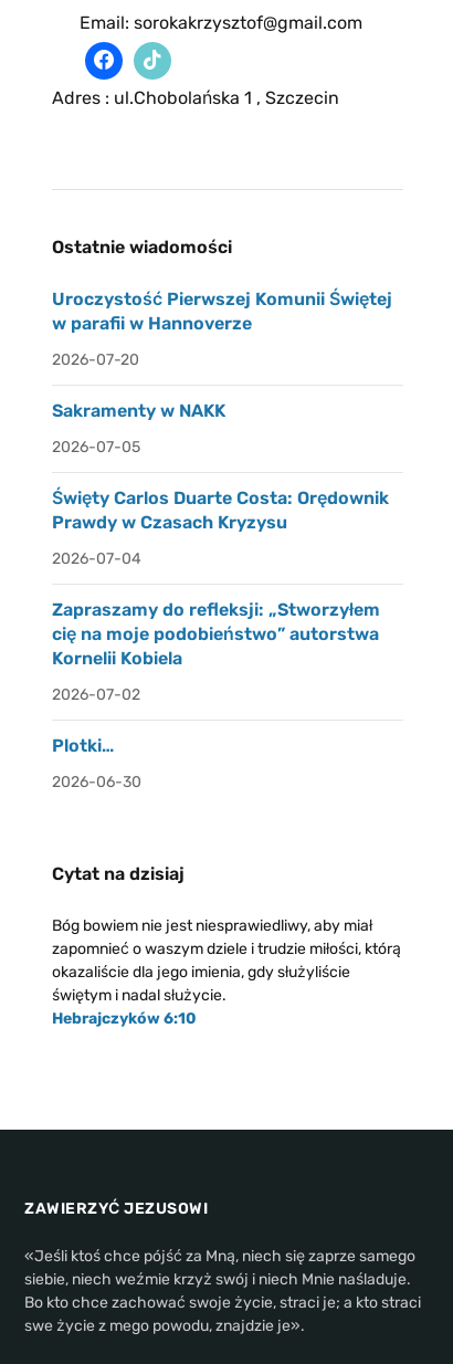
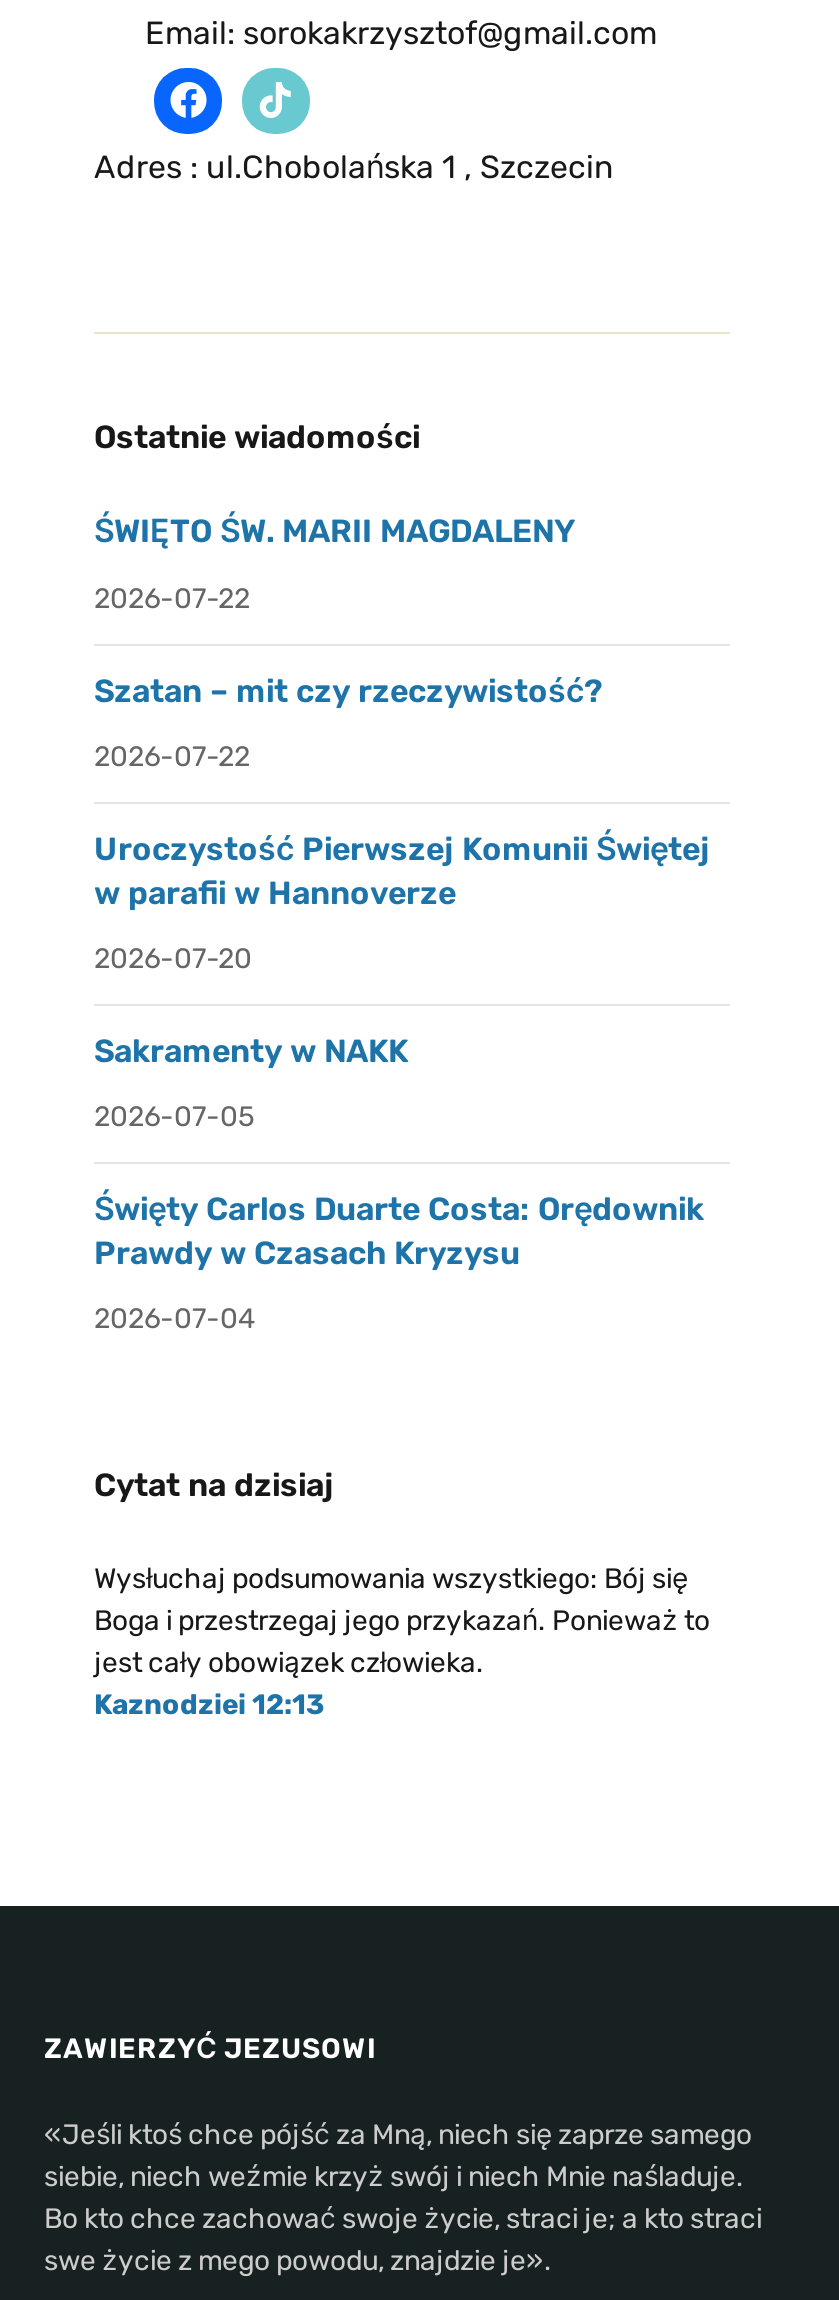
+ ŚWIĘTO ŚW. MARII MAGDALENY
+ 2026-07-22
+ Szatan – mit czy rzeczywistość?
+ 2026-07-22

moved down: Uroczystość Pierwszej Komunii Świętej | w parafii w Hannoverze | 2026-07-20 | Sakramenty w NAKK | 2026-07-05 | Święty Carlos Duarte Costa: Orędownik | Prawdy w Czasach Kryzysu | 2026-07-04

- Zapraszamy do refleksji: „Stworzyłem
- cię na moje podobieństwo” autorstwa
- Kornelii Kobiela
- 2026-07-02
- Plotki…
- 2026-06-30

- Bóg bowiem nie jest niesprawiedliwy, aby miał
- zapomnieć o waszym dziele i trudzie miłości, którą
- okazaliście dla jego imienia, gdy służyliście
- świętym i nadal służycie.
- Hebrajczyków 6:10
+ Wysłuchaj podsumowania wszystkiego: Bój się
+ Boga i przestrzegaj jego przykazań. Ponieważ to
+ jest cały obowiązek człowieka.
+ Kaznodziei 12:13
